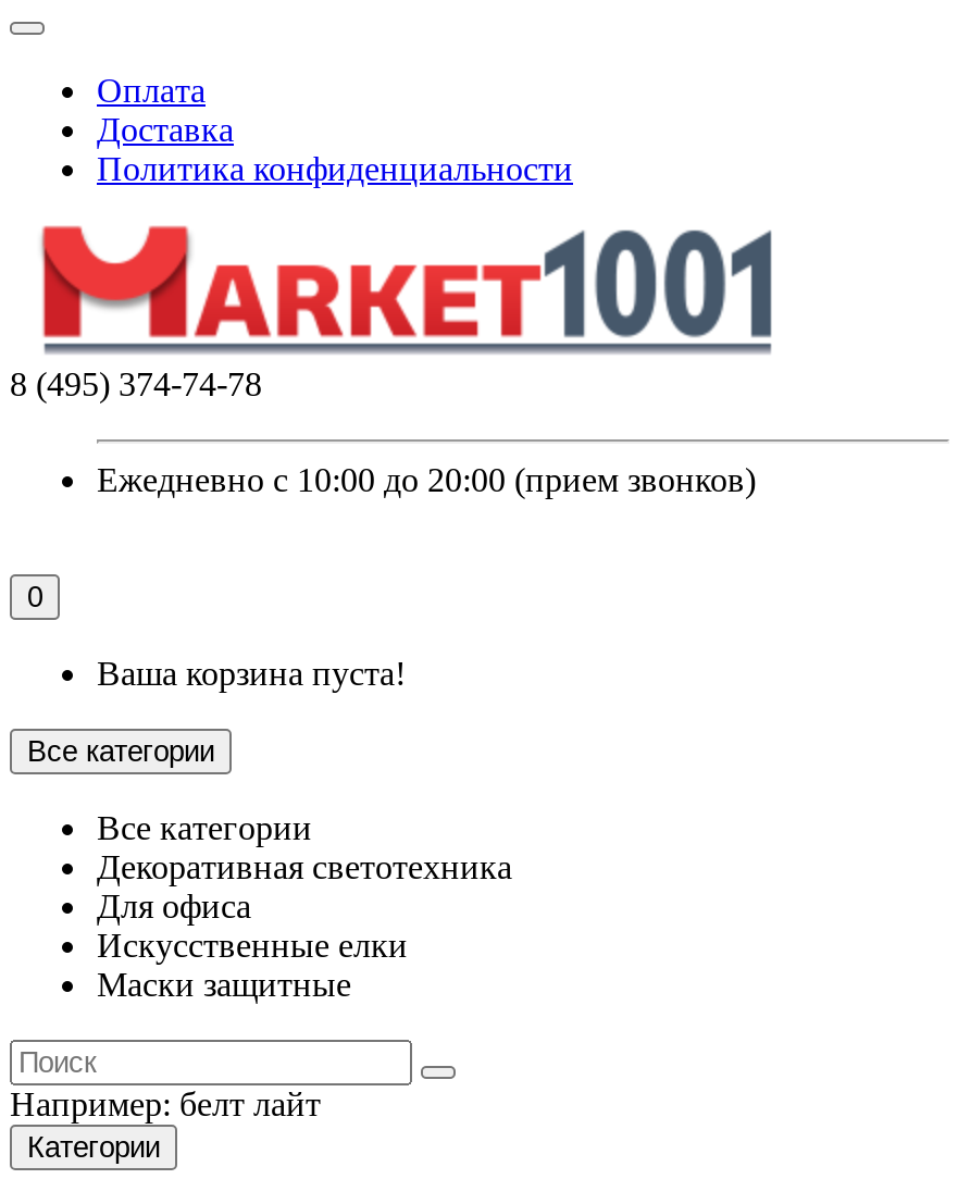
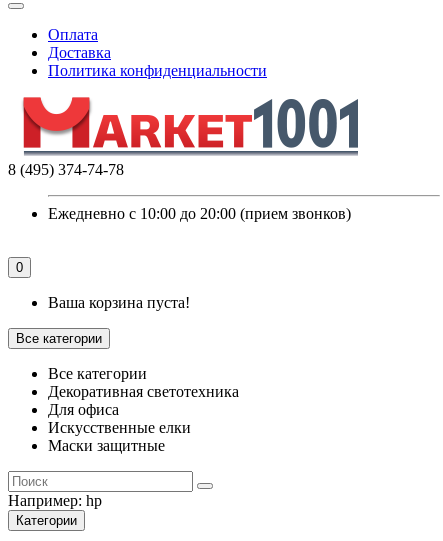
- Например:белт лайт
+ Например:hp
